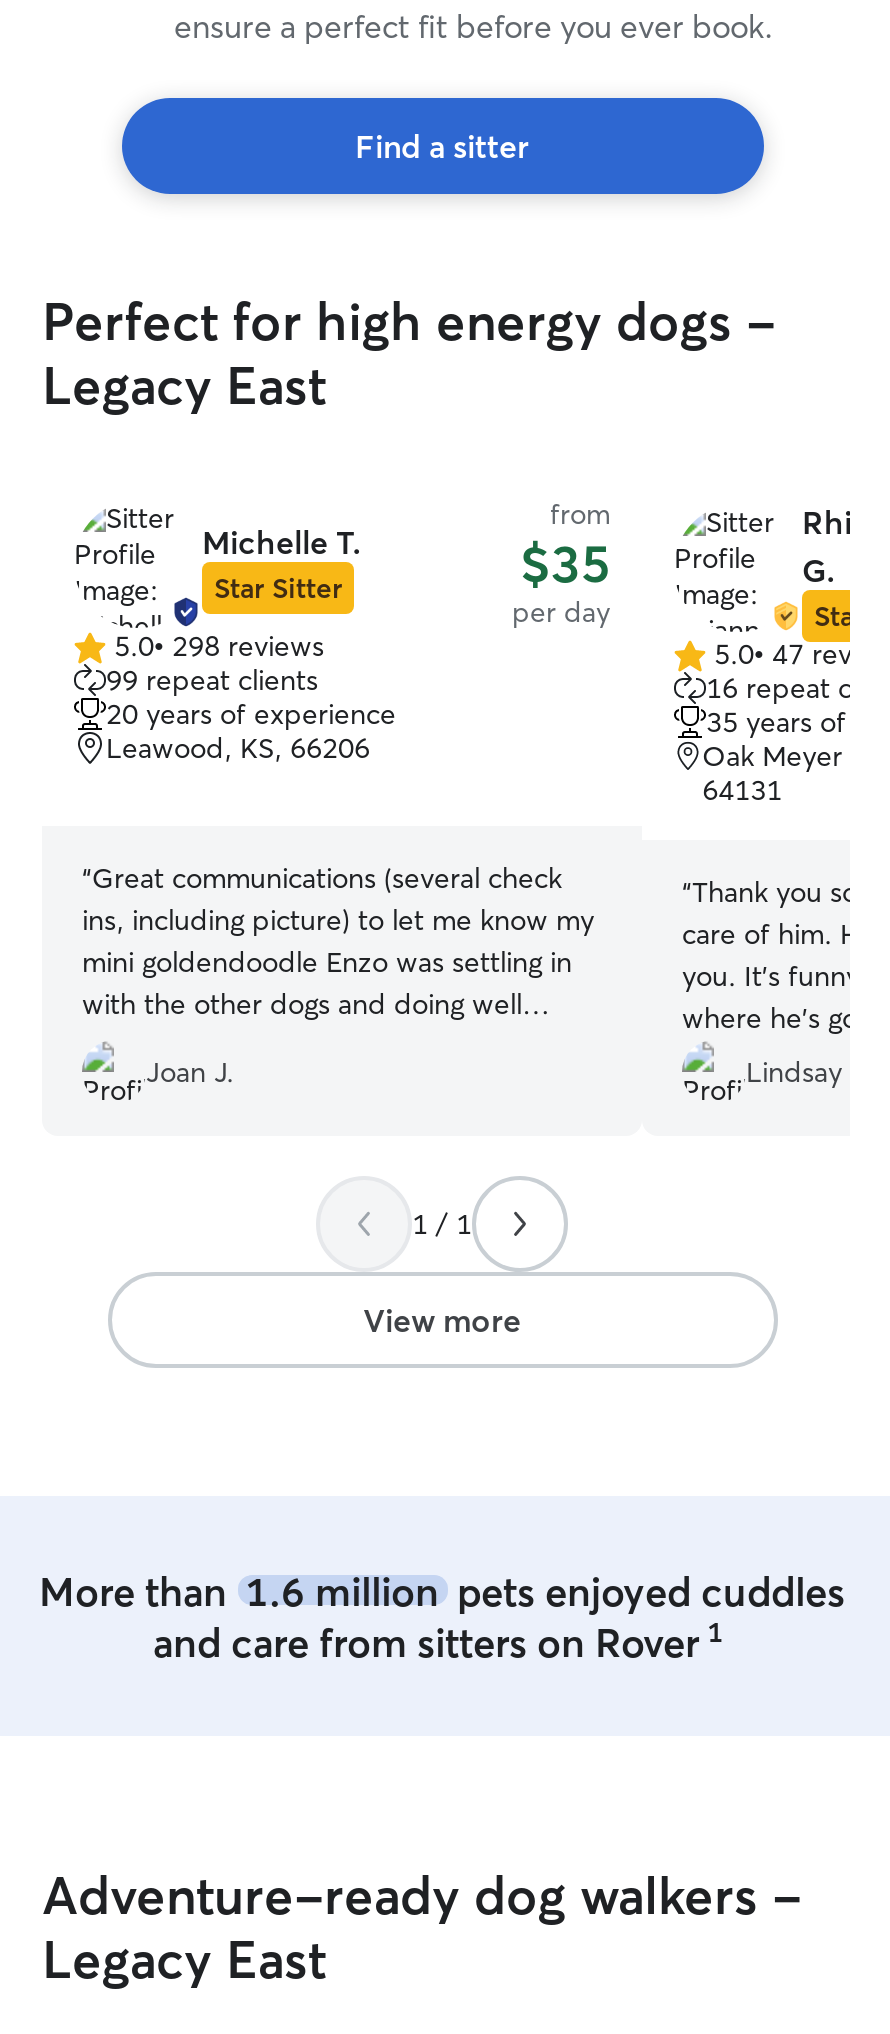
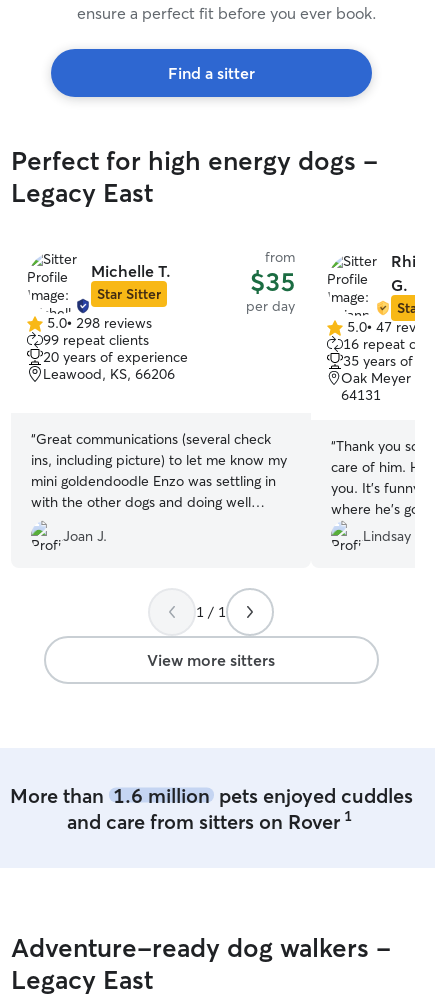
- View more
+ View more sitters
